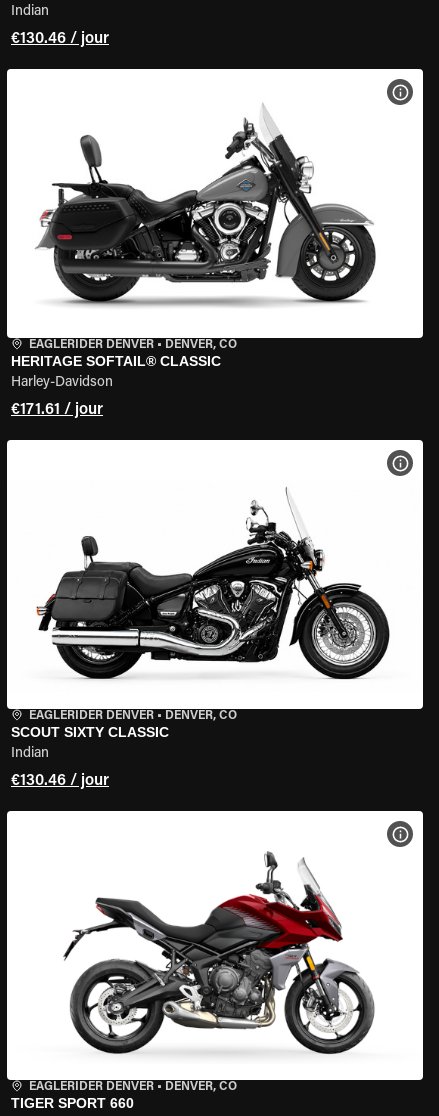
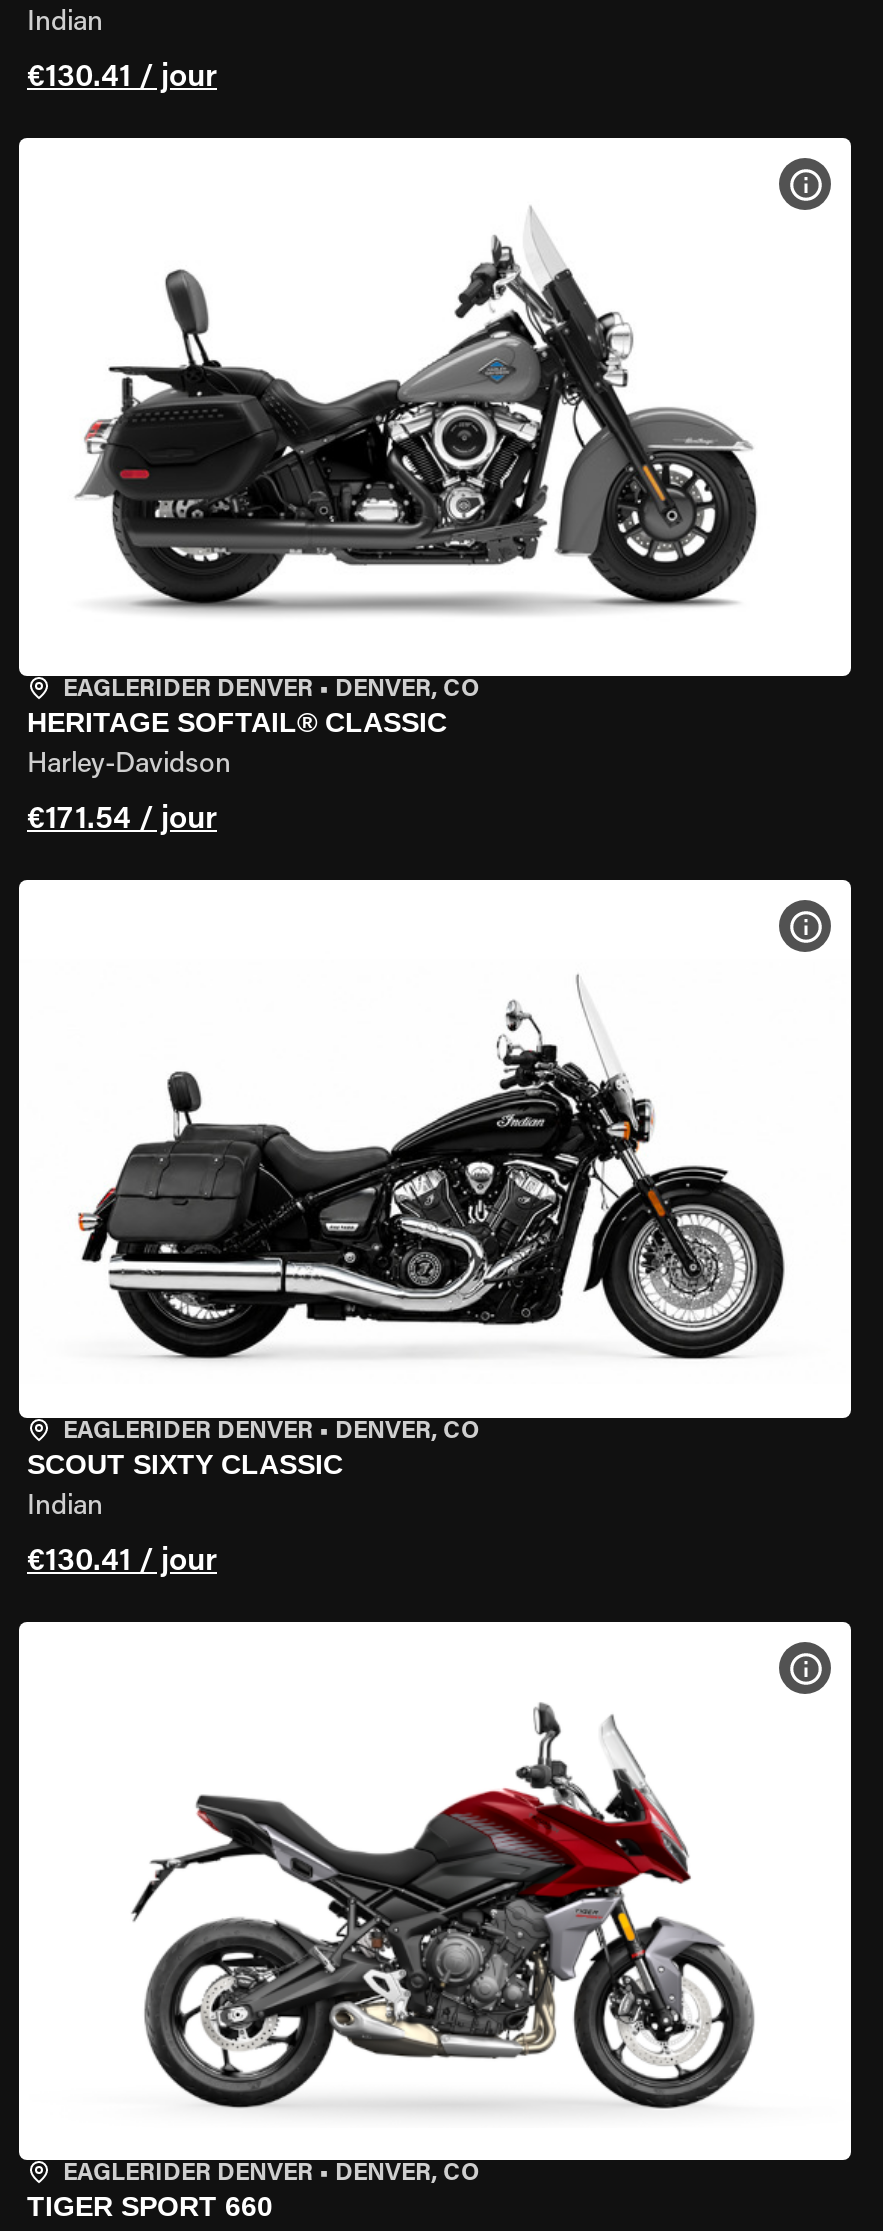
- €130.46 / jour
+ €130.41 / jour

- €171.61 / jour
+ €171.54 / jour

- €130.46 / jour
+ €130.41 / jour
